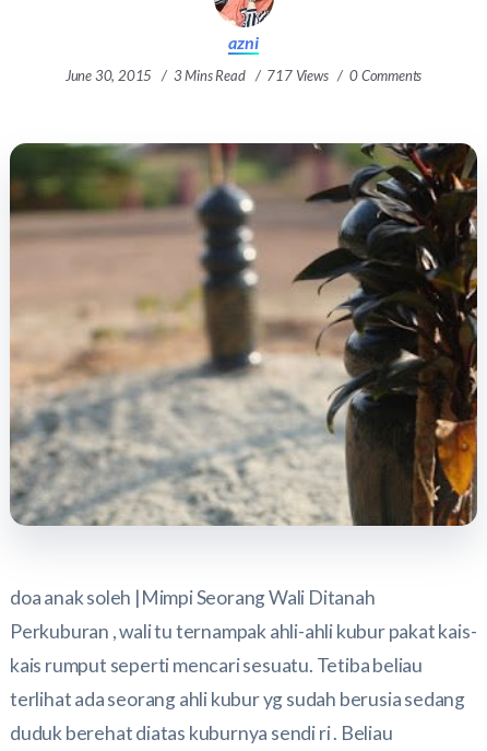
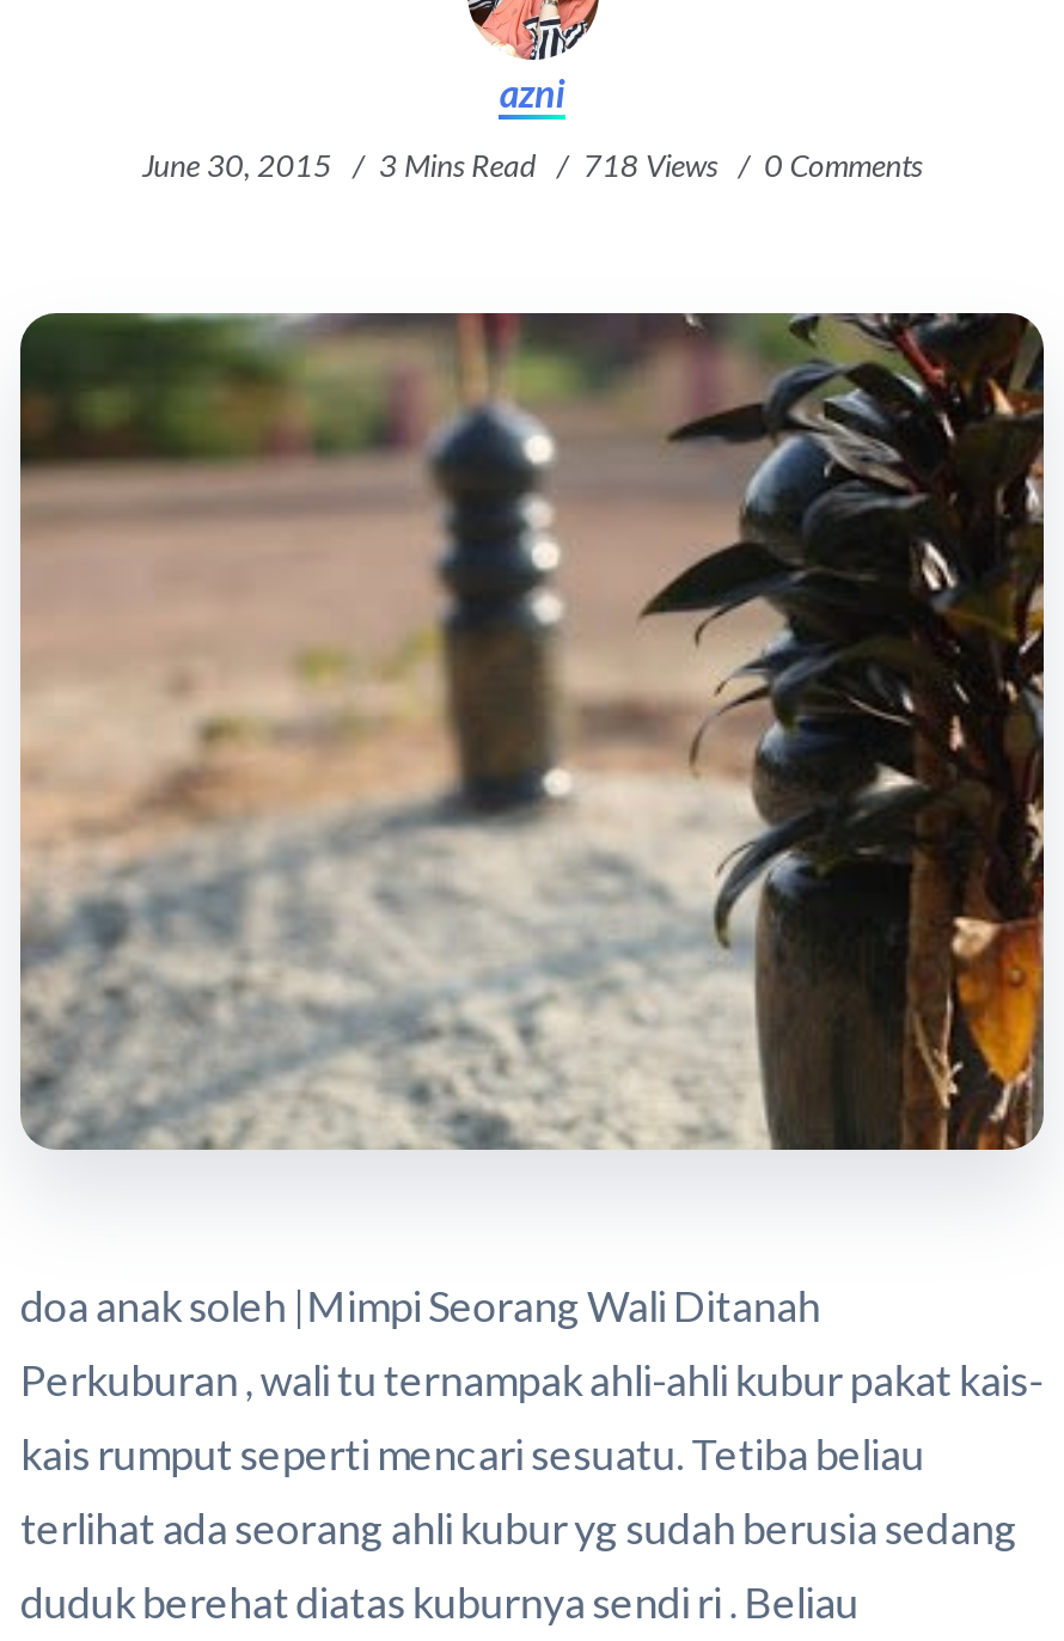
- 717 Views
+ 718 Views
